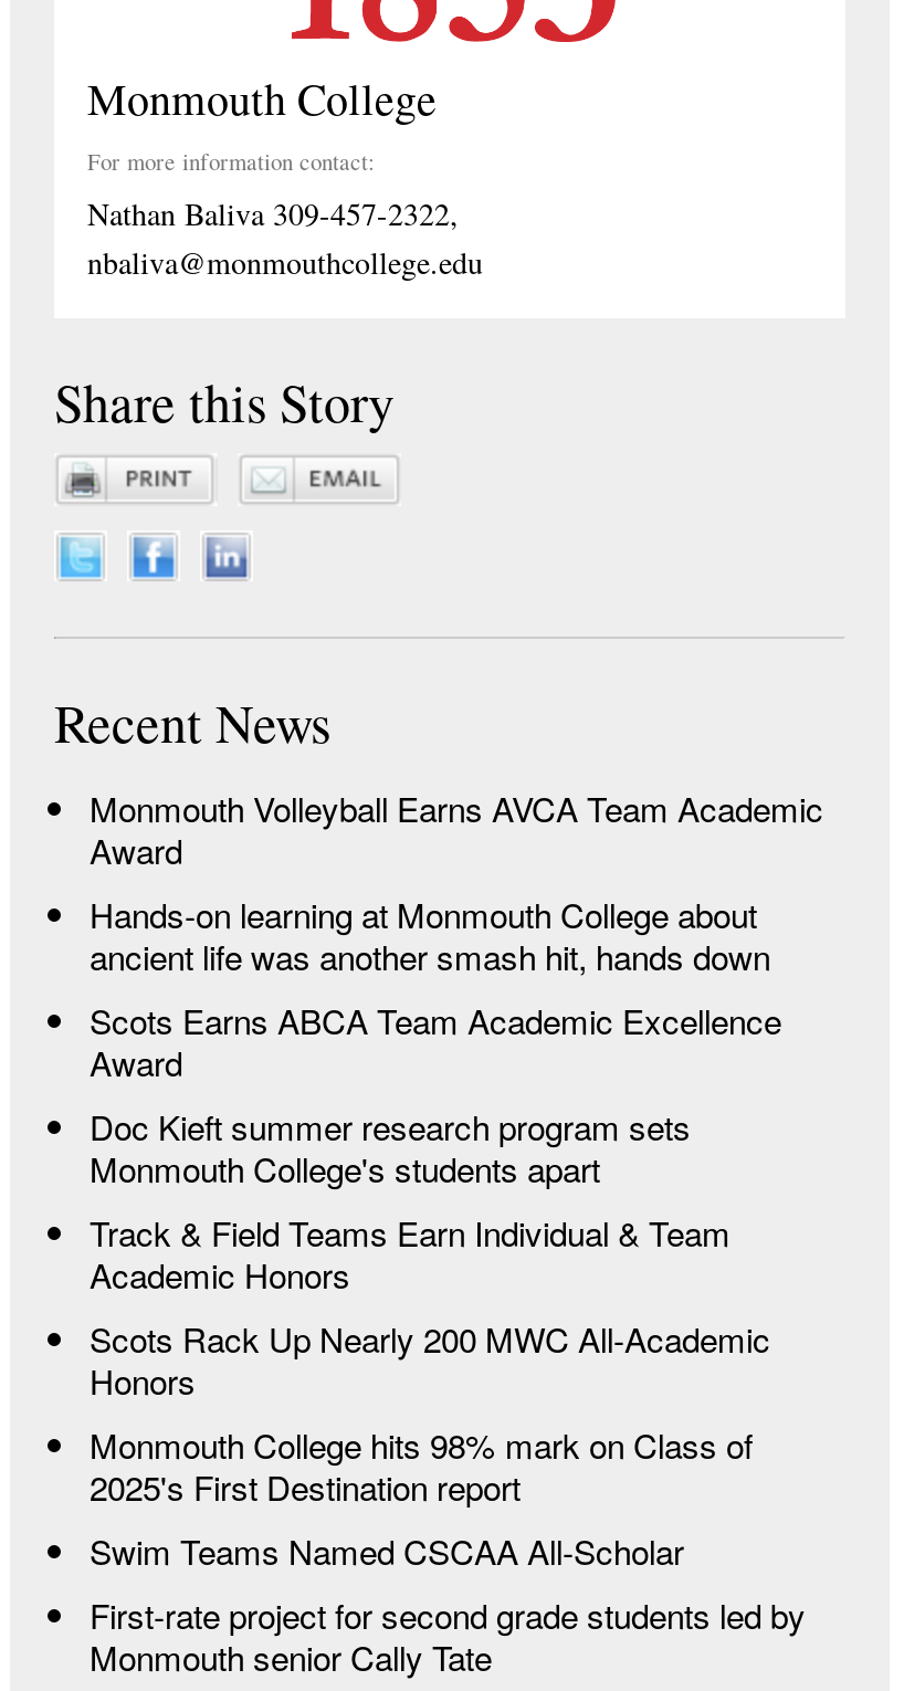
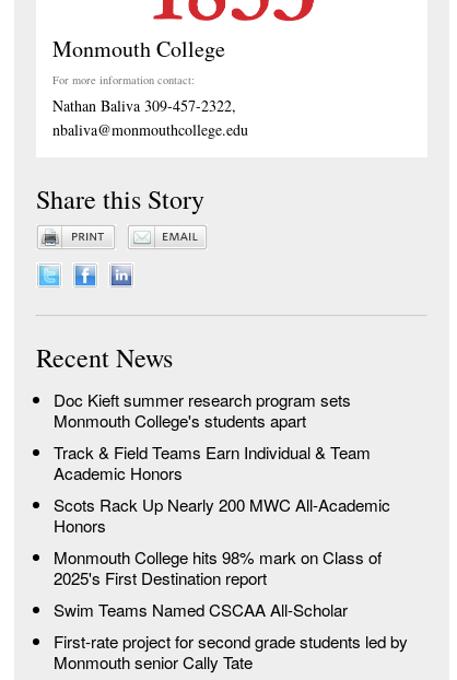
- Monmouth Volleyball Earns AVCA Team Academic
- Award
- Hands-on learning at Monmouth College about
- ancient life was another smash hit, hands down
- Scots Earns ABCA Team Academic Excellence
- Award
